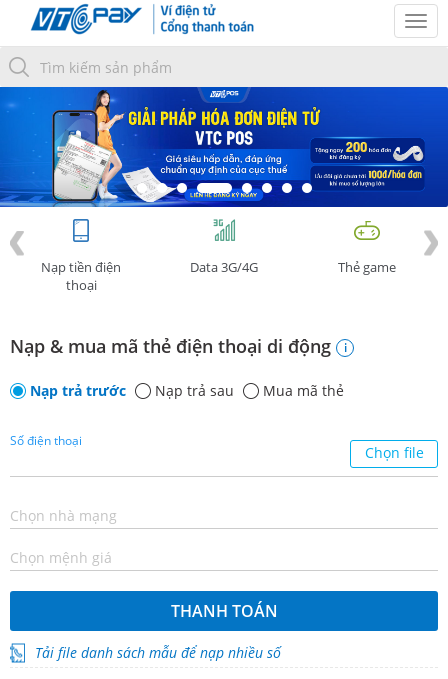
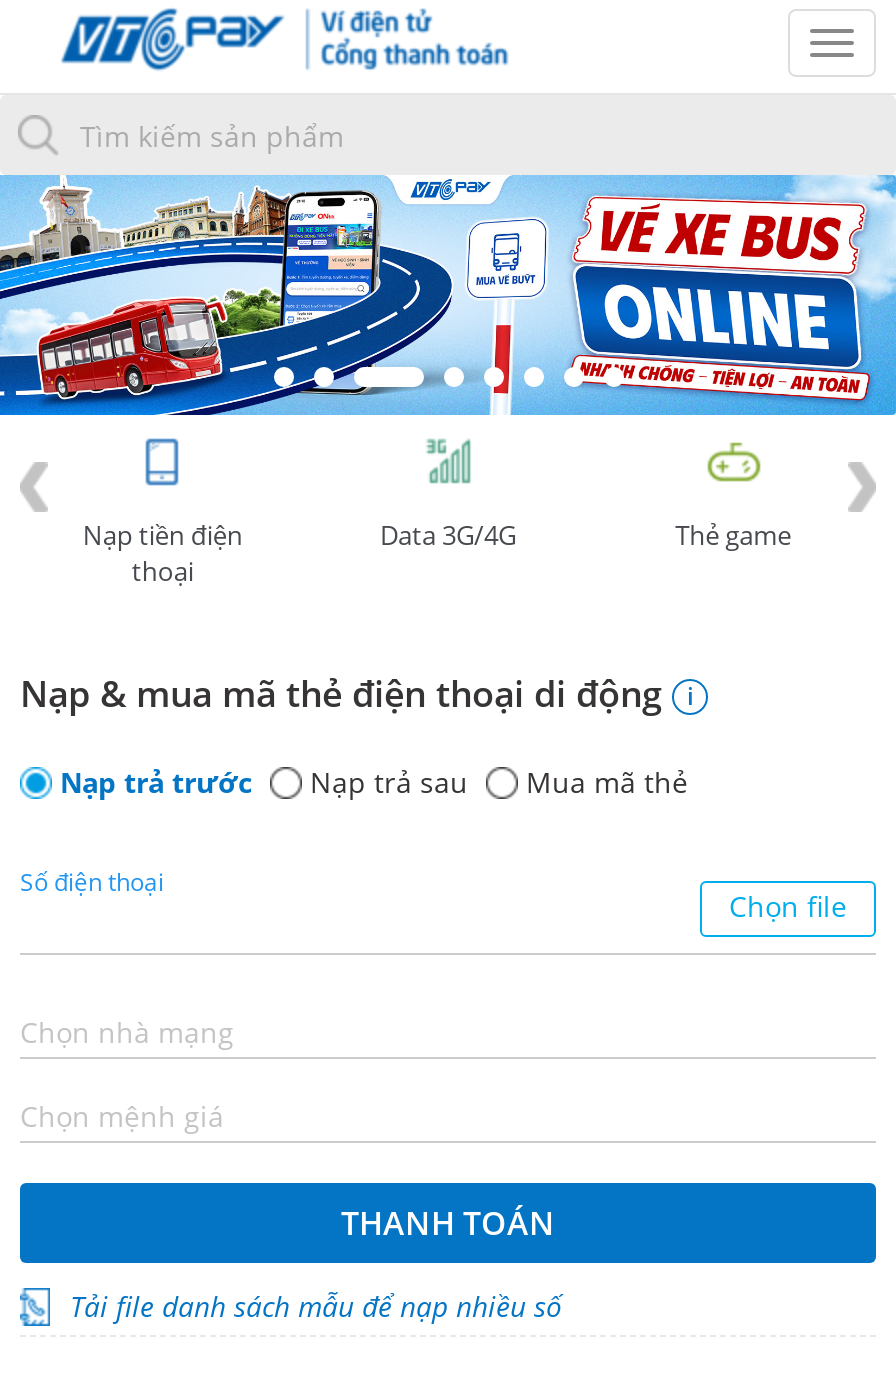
- [image]
+ [image]
